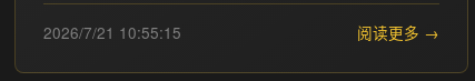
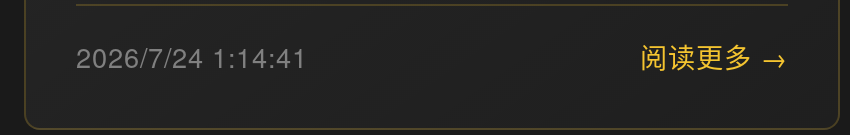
- 2026/7/21 10:55:15
+ 2026/7/24 1:14:41
